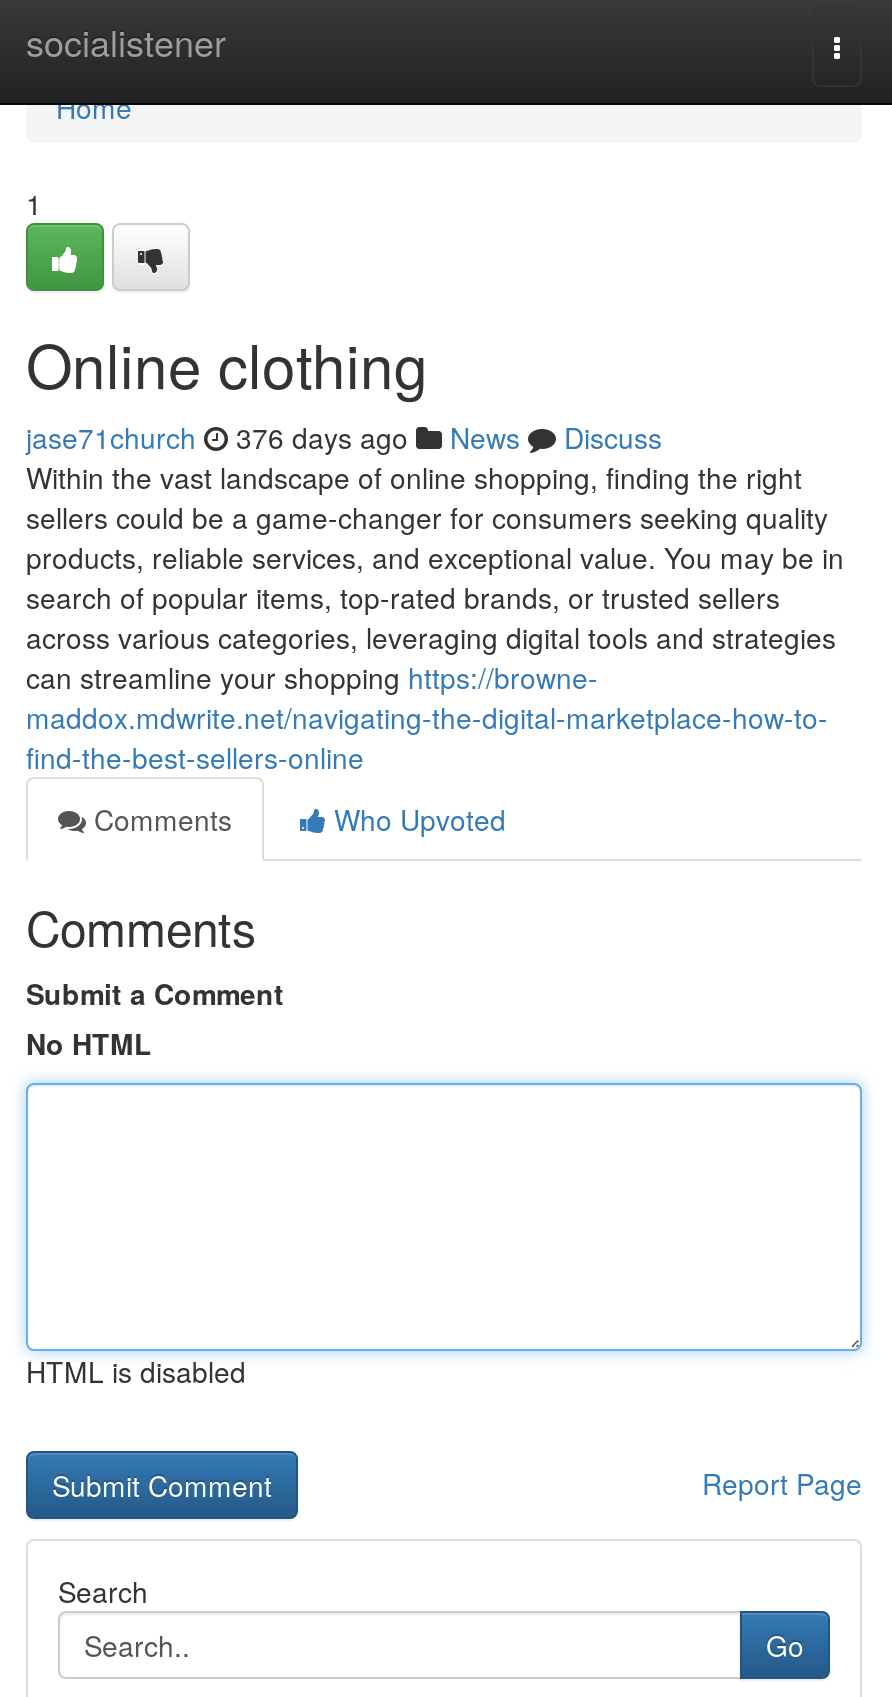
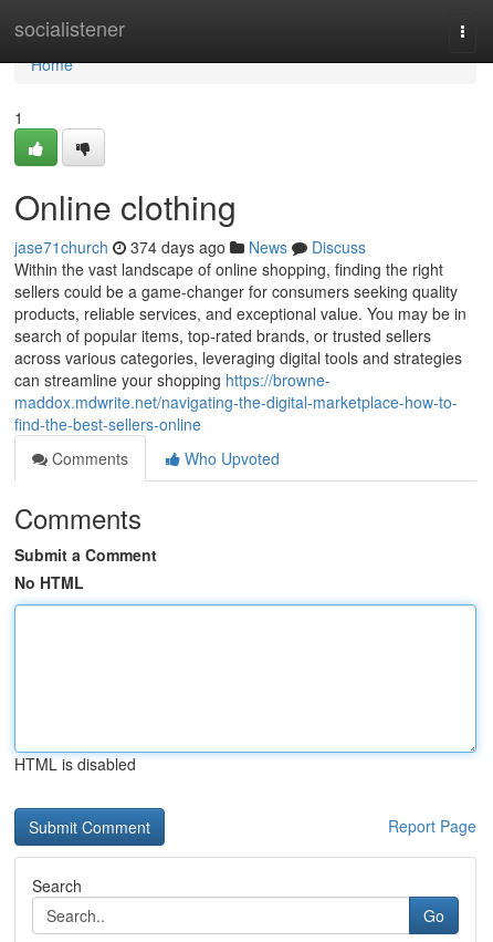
- jase71church 376 days ago News Discuss
+ jase71church 374 days ago News Discuss
